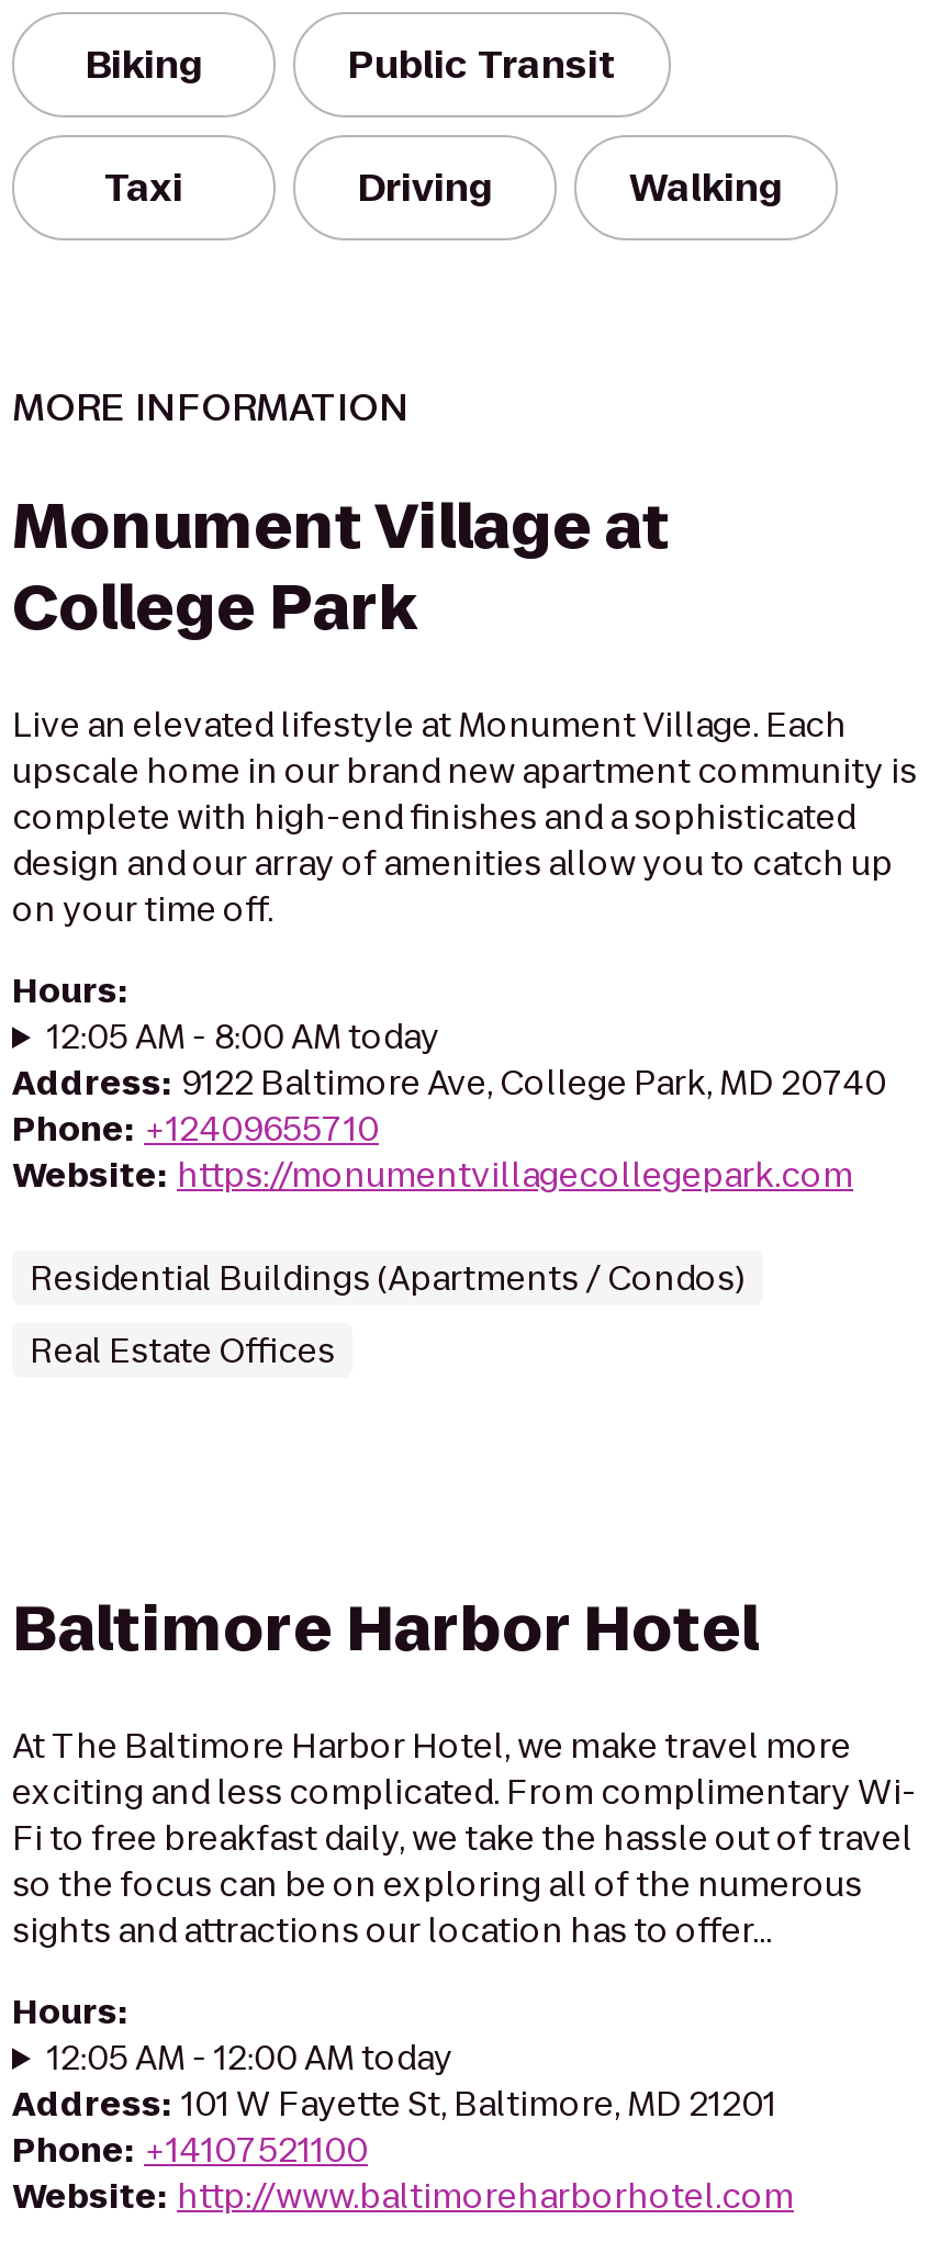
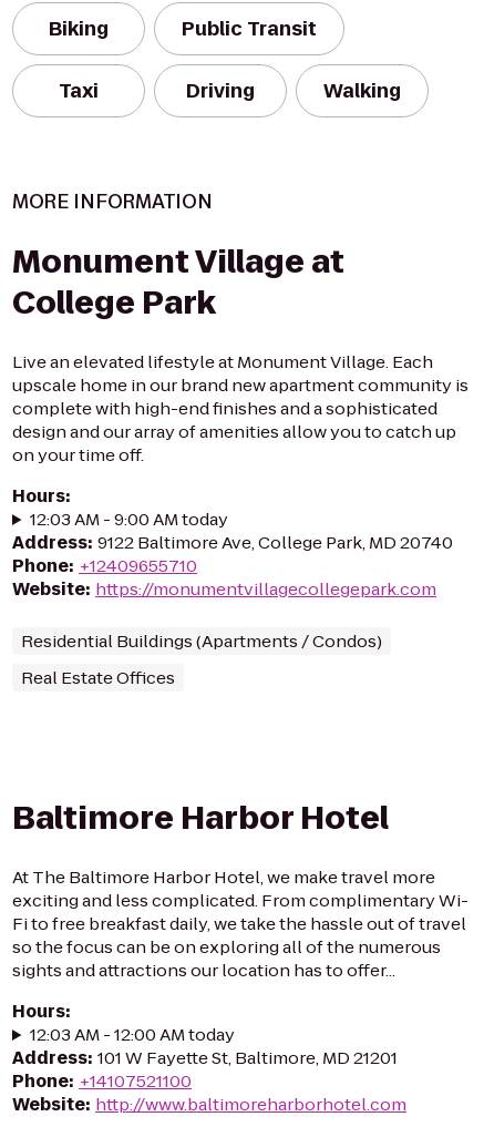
- 12:05 AM - 8:00 AM today
+ 12:03 AM - 9:00 AM today

- 12:05 AM - 12:00 AM today
+ 12:03 AM - 12:00 AM today
